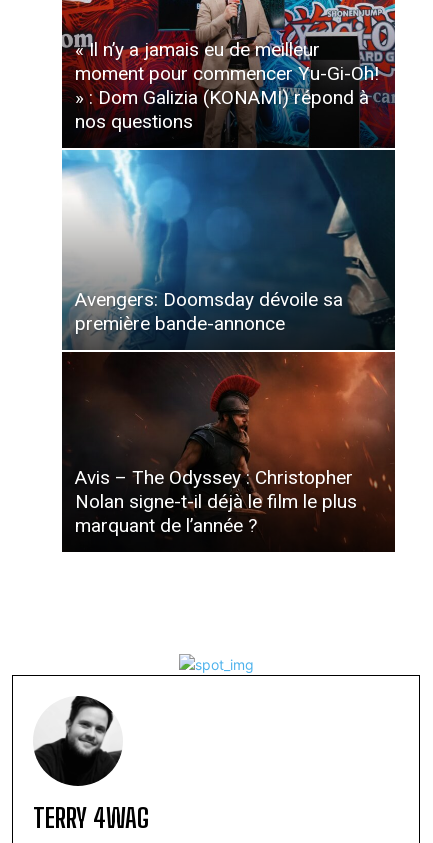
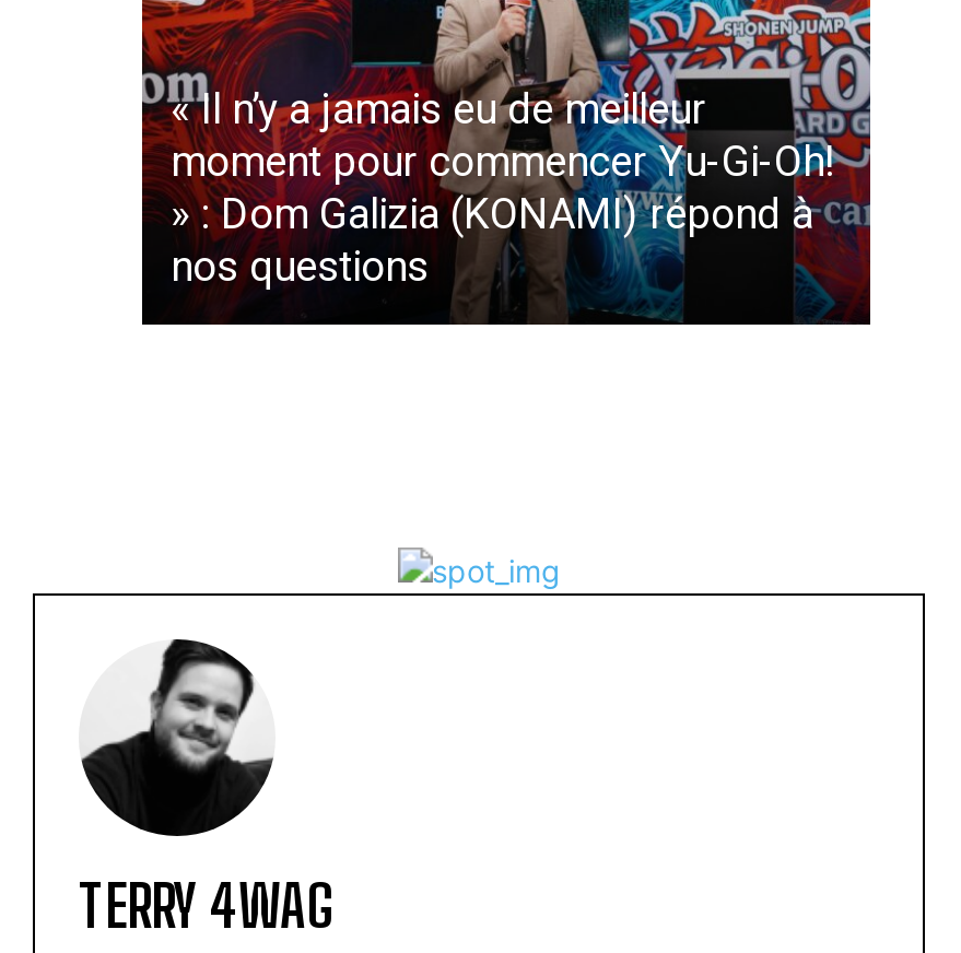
- [image]
- Avengers: Doomsday dévoile sa
- première bande-annonce

- Avis – The Odyssey : Christopher
- Nolan signe-t-il déjà le film le plus
- marquant de l’année ?
